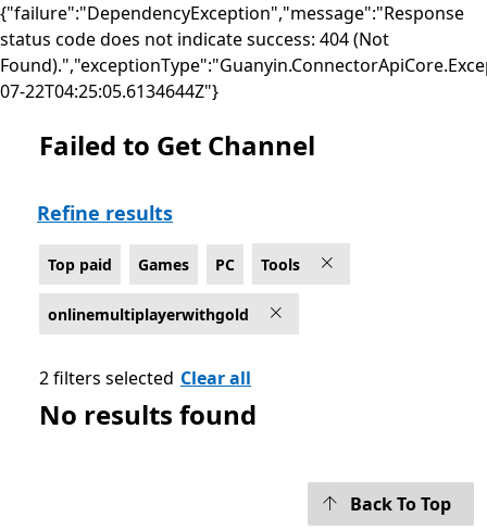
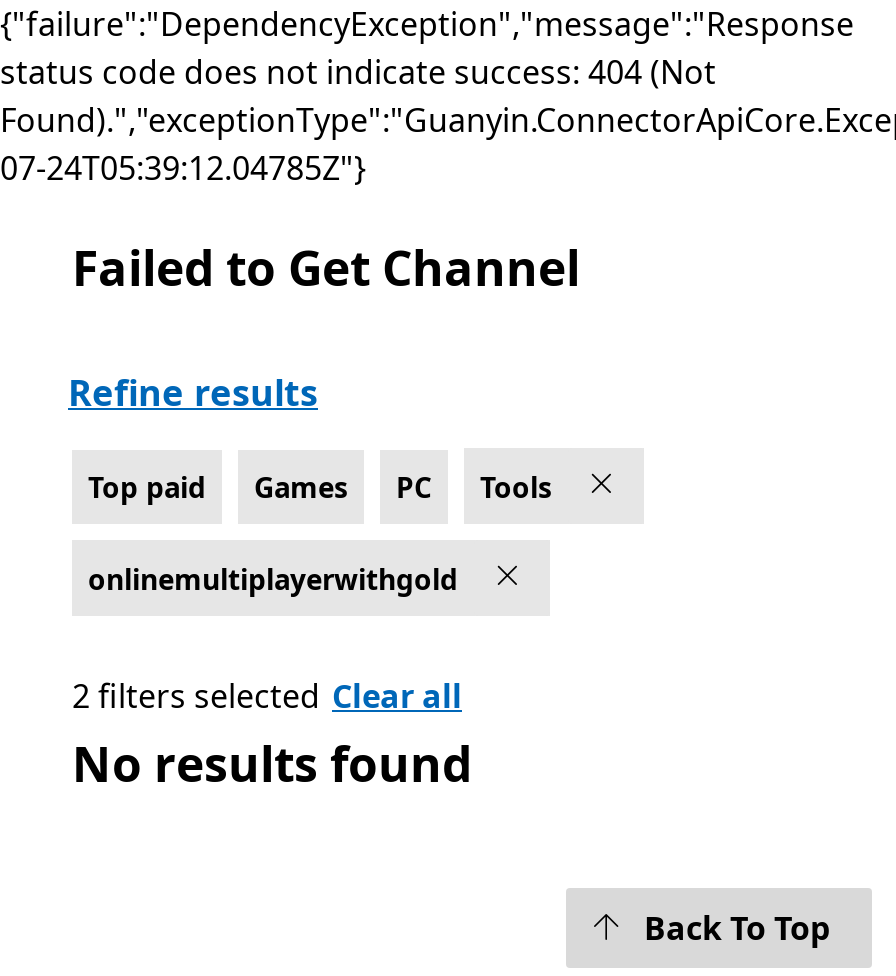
- 07-22T04:25:05.6134644Z"}
+ 07-24T05:39:12.04785Z"}
